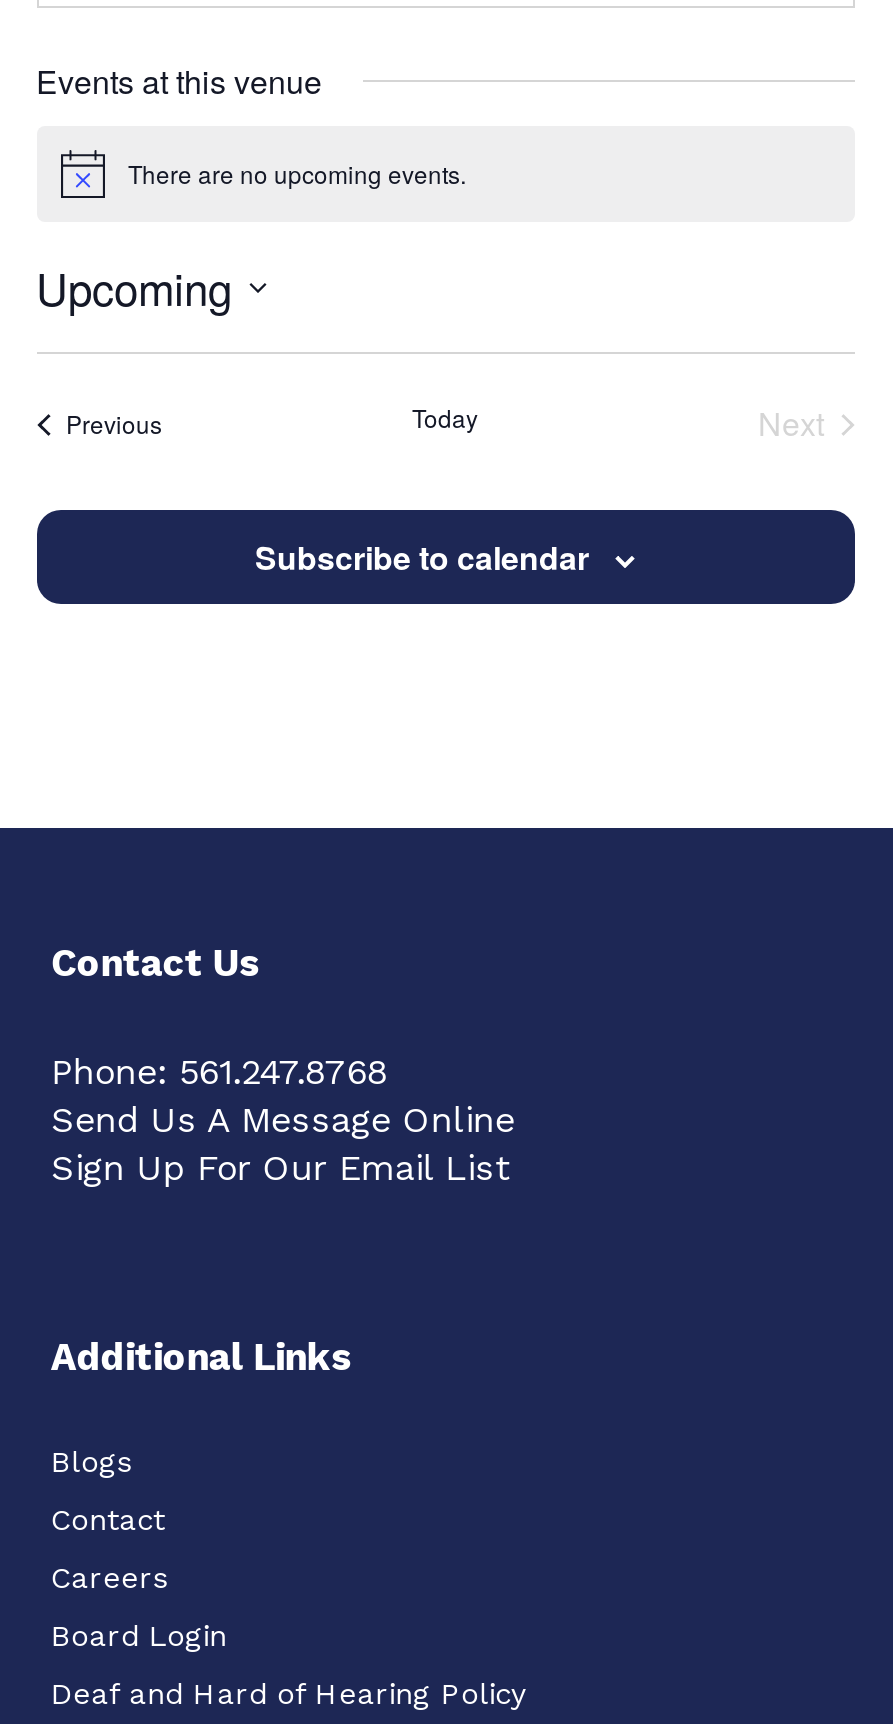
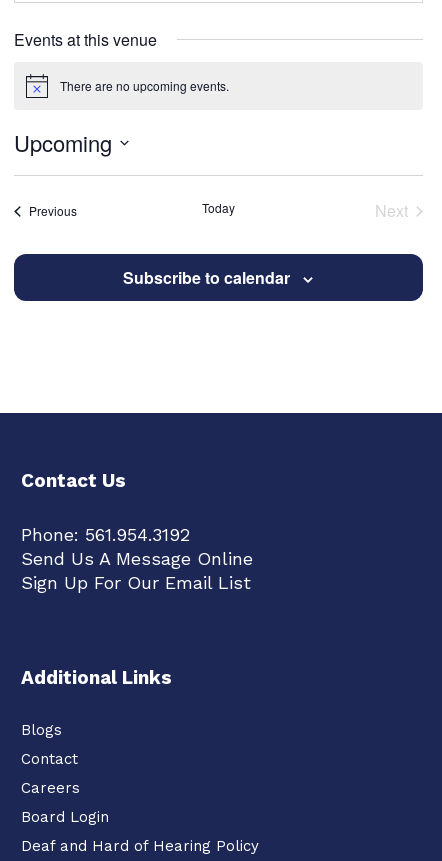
- Phone: 561.247.8768
+ Phone: 561.954.3192
